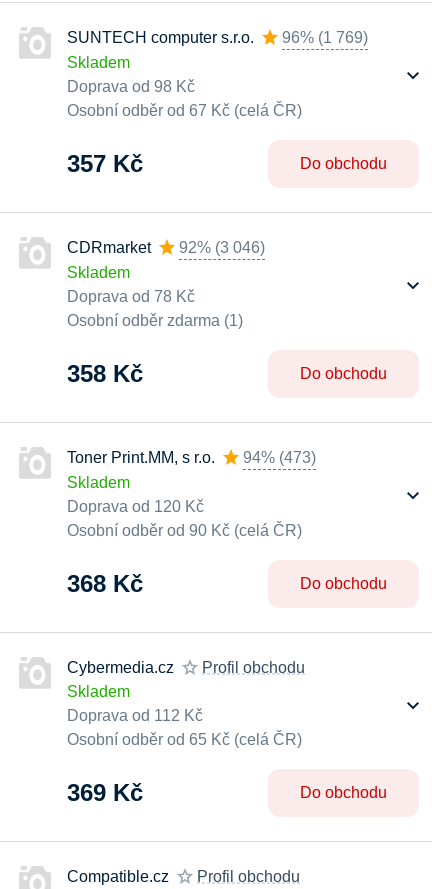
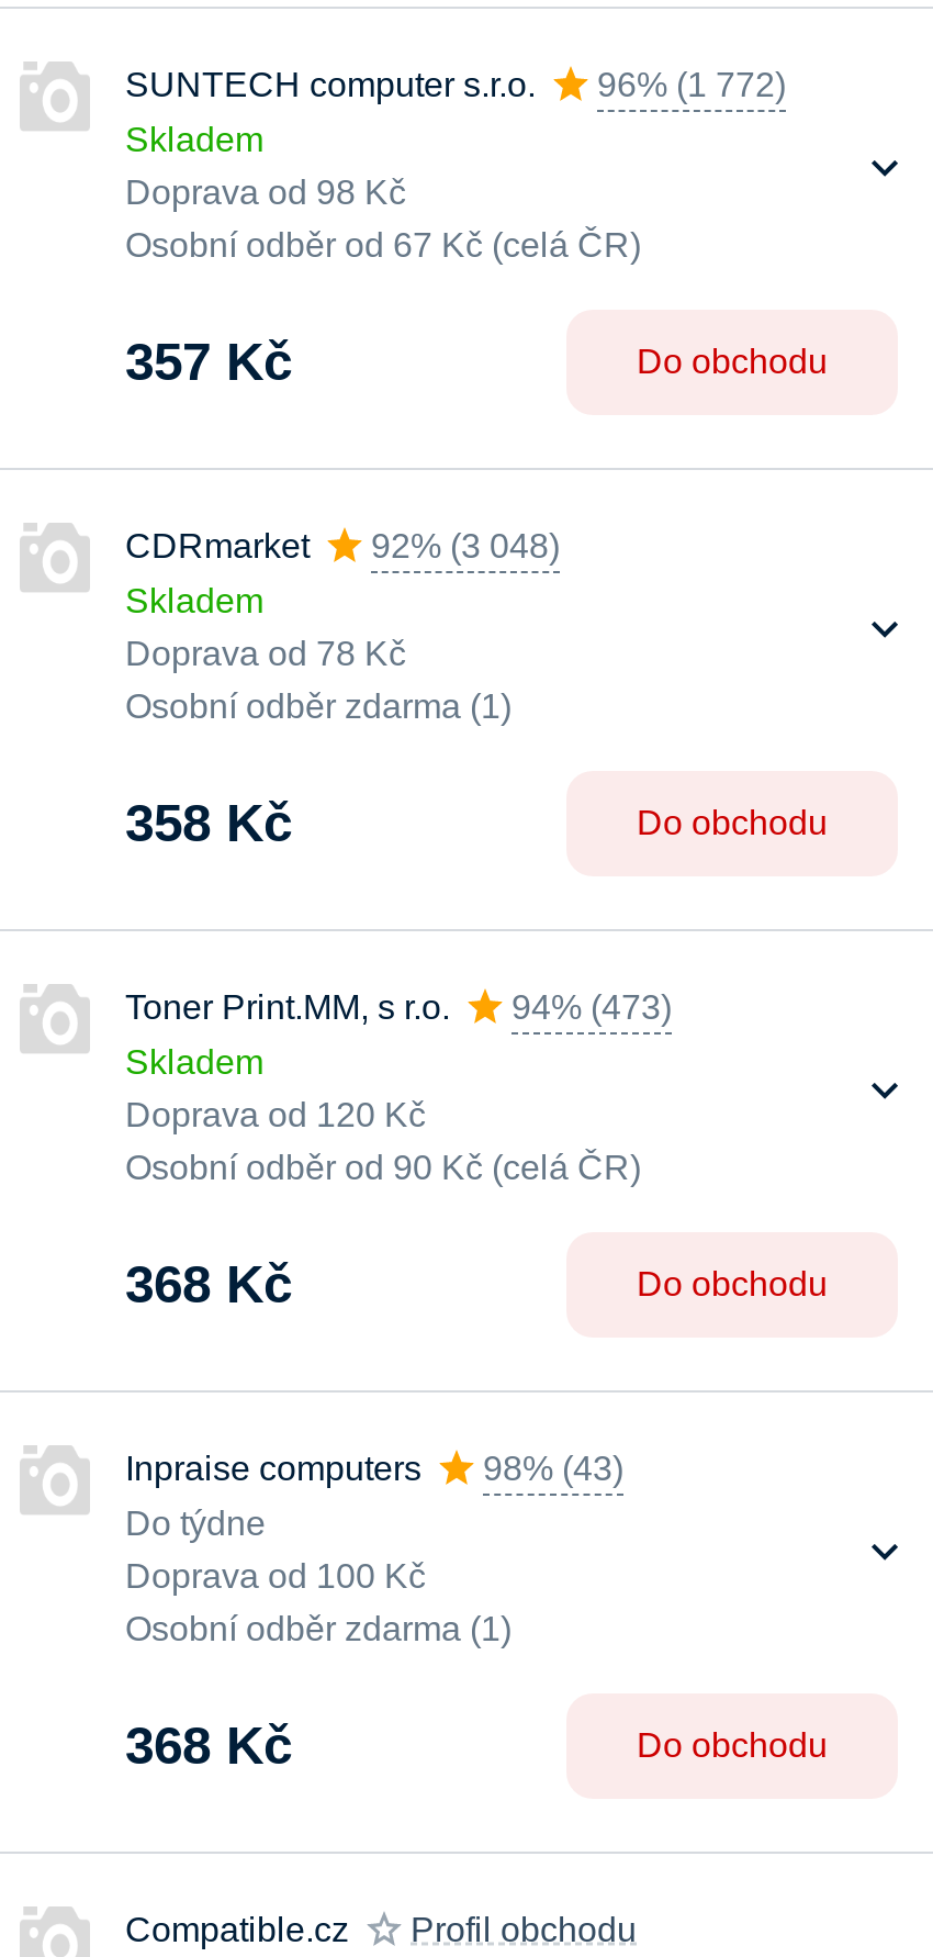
- SUNTECH computer s.r.o. 96% (1 769)
+ SUNTECH computer s.r.o. 96% (1 772)

- CDRmarket 92% (3 046)
+ CDRmarket 92% (3 048)

- Cybermedia.cz
- Profil obchodu
- Skladem
- Doprava od 112 Kč
- Osobní odběr od 65 Kč (celá ČR)
- 369 Kč
+ Inpraise computers
+ 98% (43)
+ Do týdne
+ Doprava od 100 Kč
+ Osobní odběr zdarma (1)
+ 368 Kč
